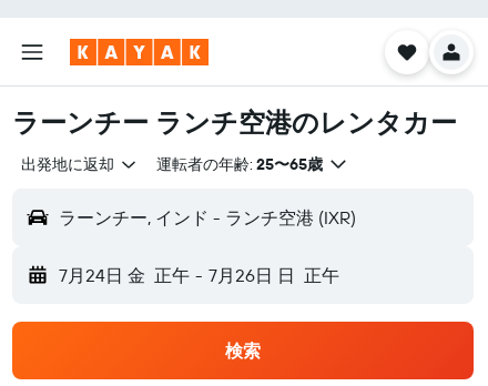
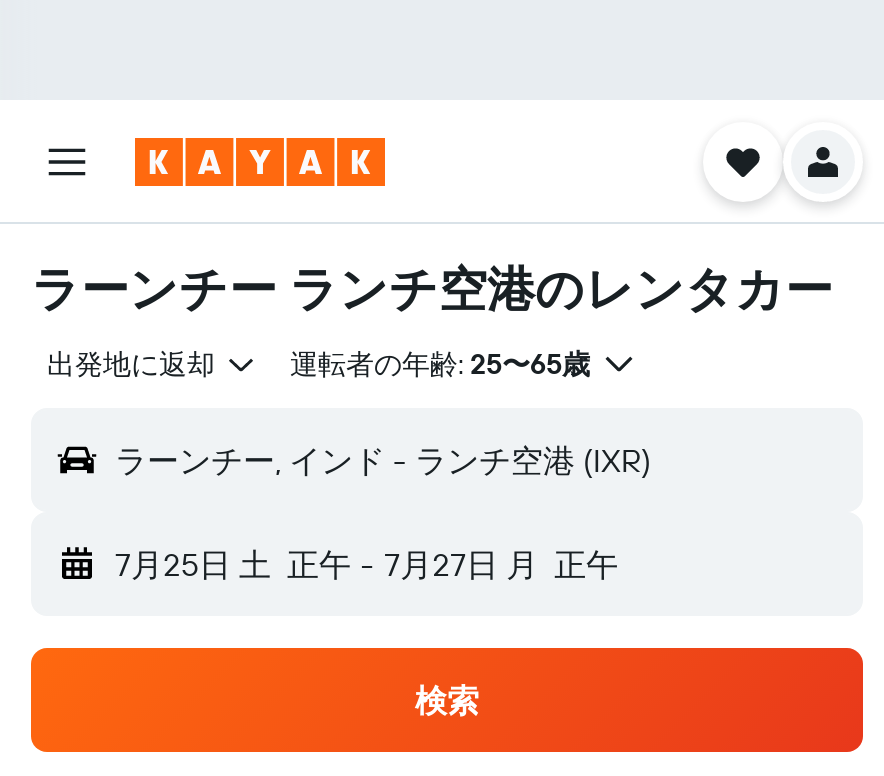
- 7月24日 金 正午 - 7月26日 日 正午
+ 7月25日 土 正午 - 7月27日 月 正午
